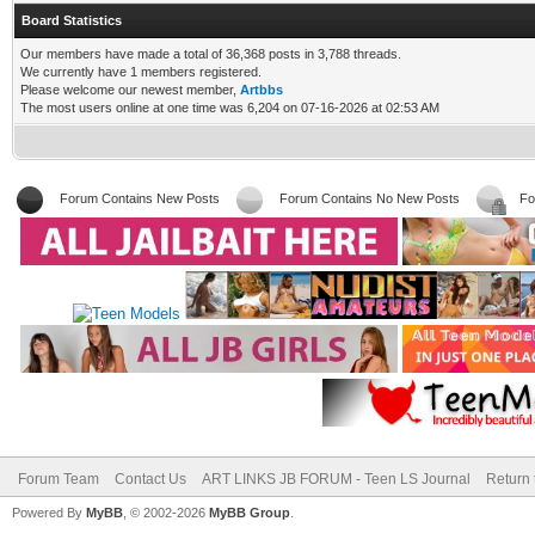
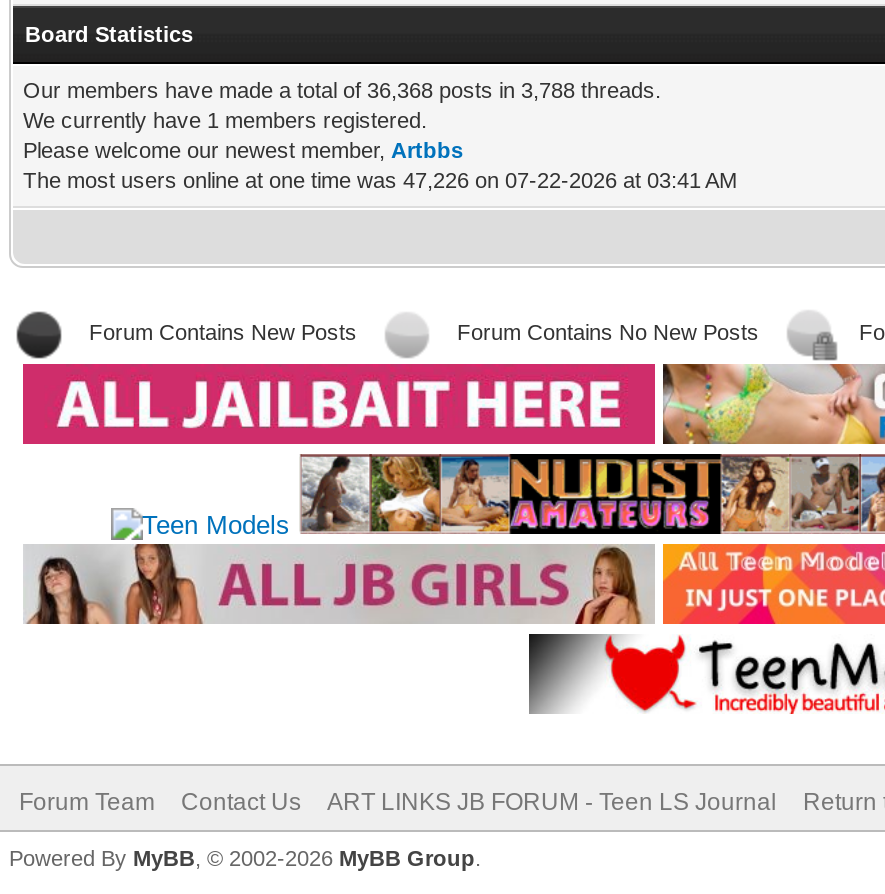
- The most users online at one time was 6,204 on 07-16-2026 at 02:53 AM
+ The most users online at one time was 47,226 on 07-22-2026 at 03:41 AM
